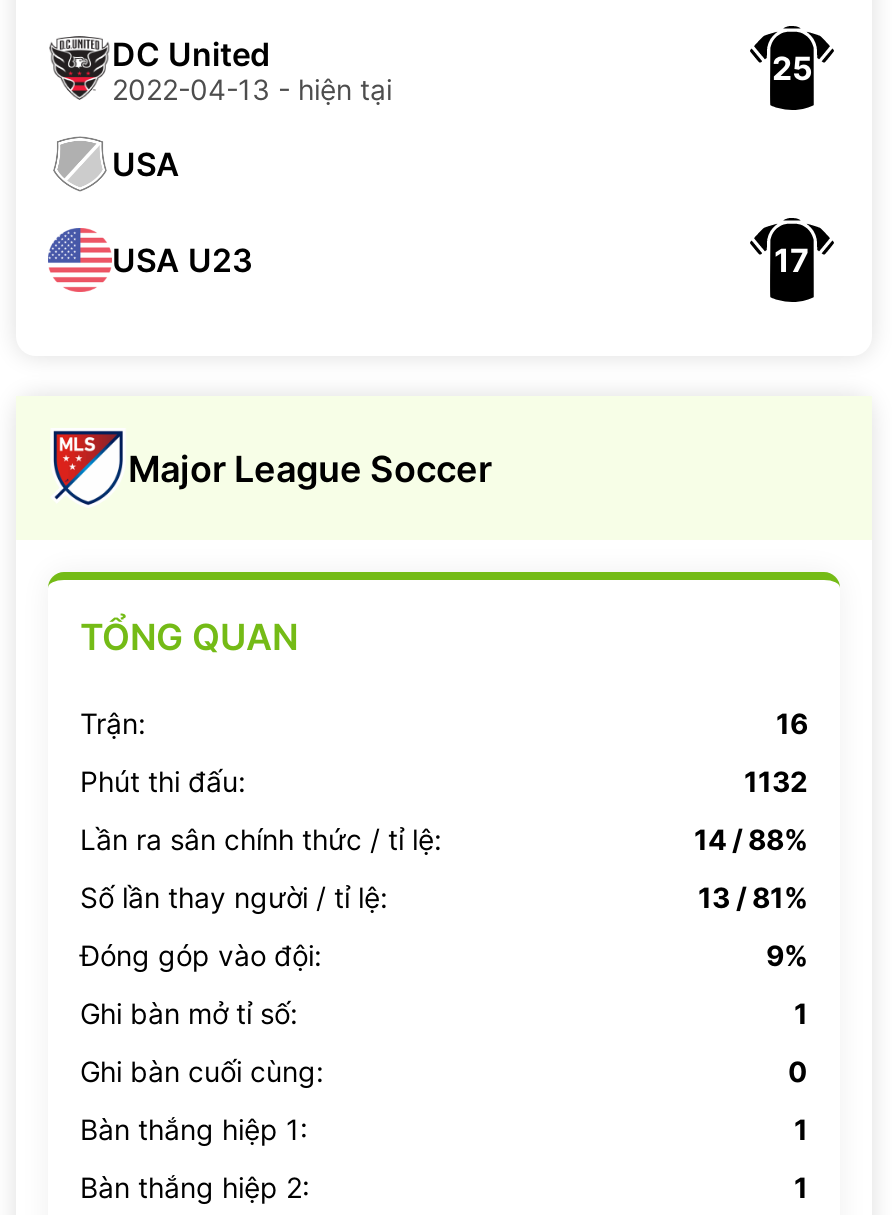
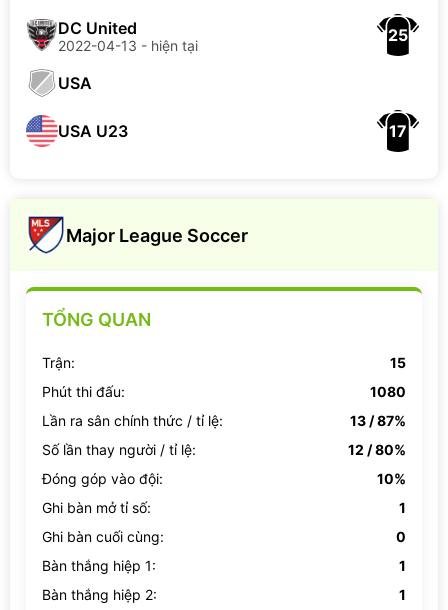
- 16
+ 15

- 1132
+ 1080

- 14 / 88%
+ 13 / 87%

- 13 / 81%
+ 12 / 80%

- 9%
+ 10%
